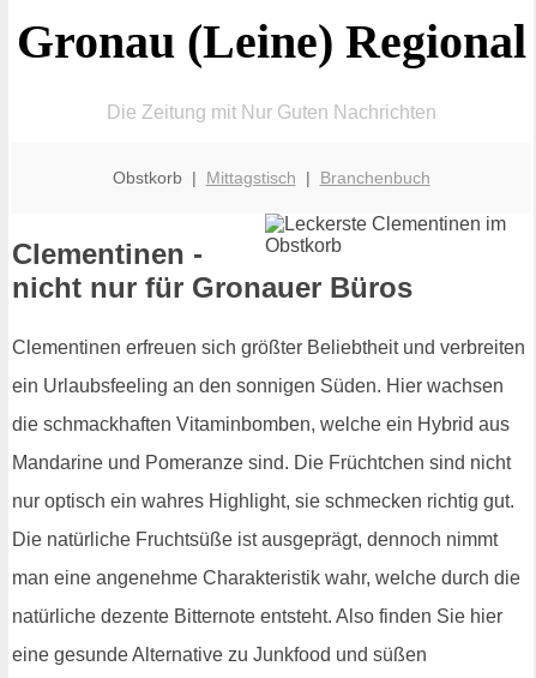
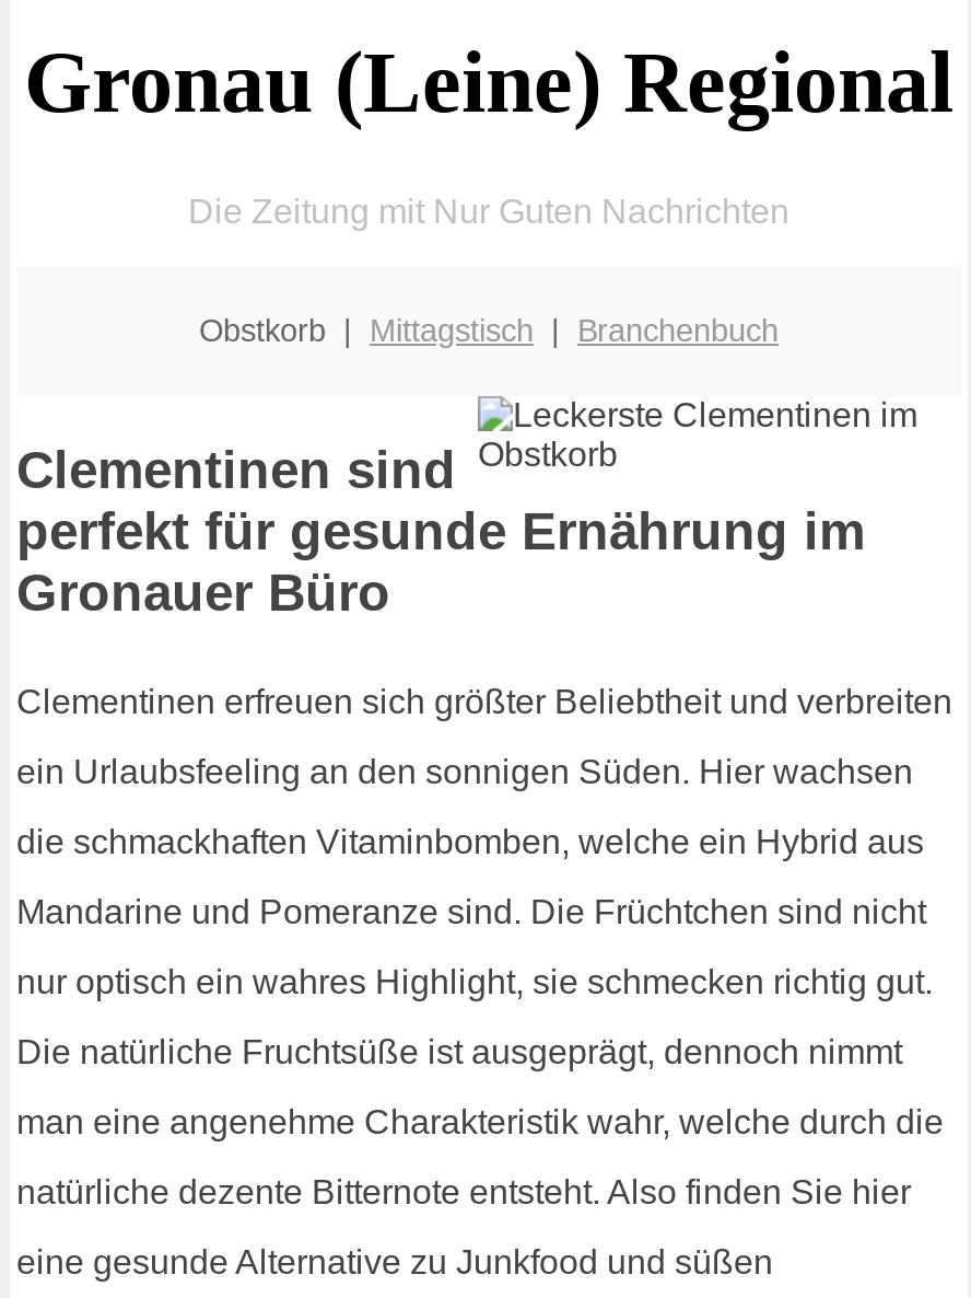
- Clementinen -
- nicht nur für Gronauer Büros
+ Clementinen sind
+ perfekt für gesunde Ernährung im
+ Gronauer Büro
